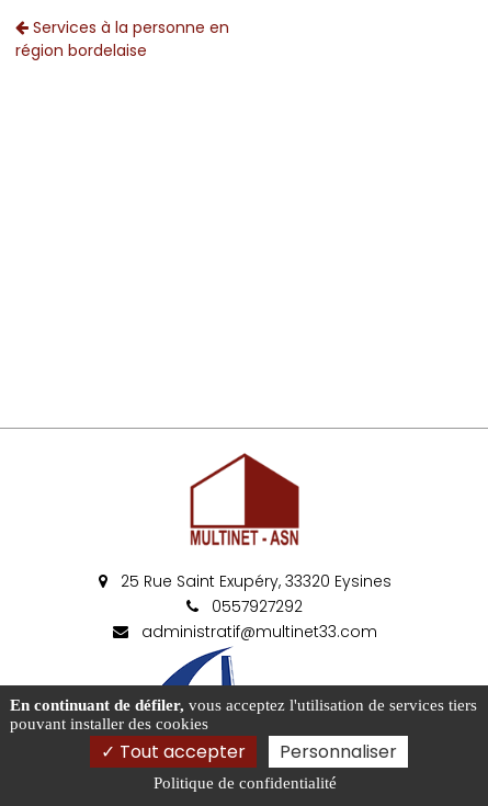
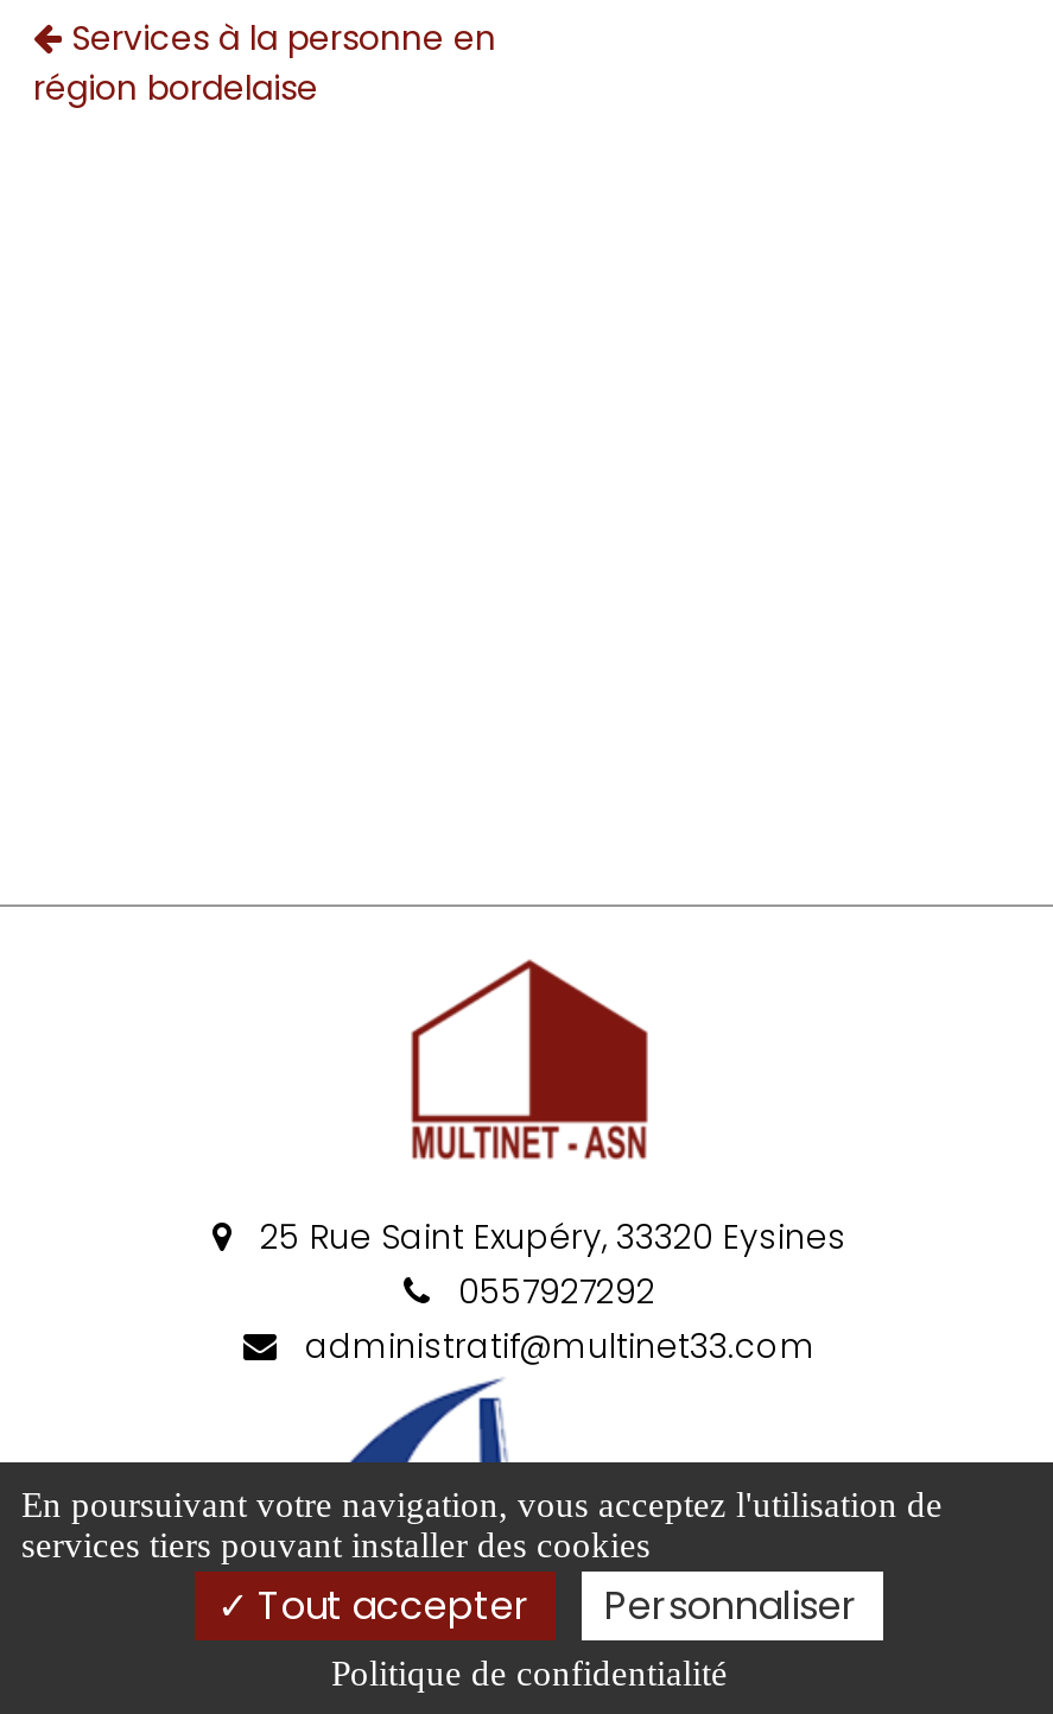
- En continuant de défiler, vous acceptez l'utilisation de services tiers
- pouvant installer des cookies
+ En poursuivant votre navigation, vous acceptez l'utilisation de
+ services tiers pouvant installer des cookies
